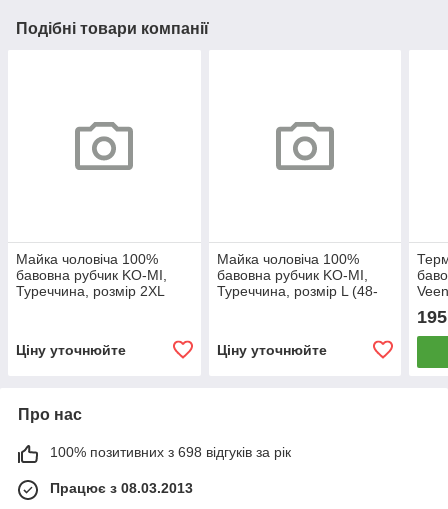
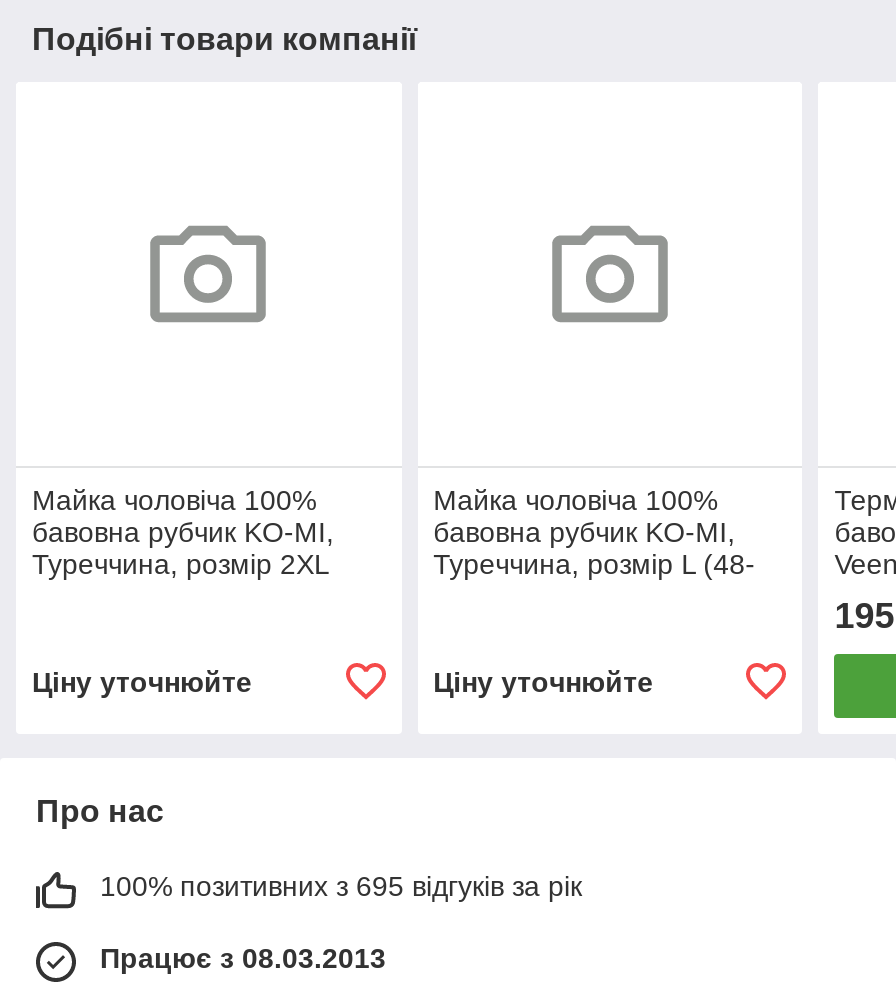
- 100% позитивних з 698 відгуків за рік
+ 100% позитивних з 695 відгуків за рік
